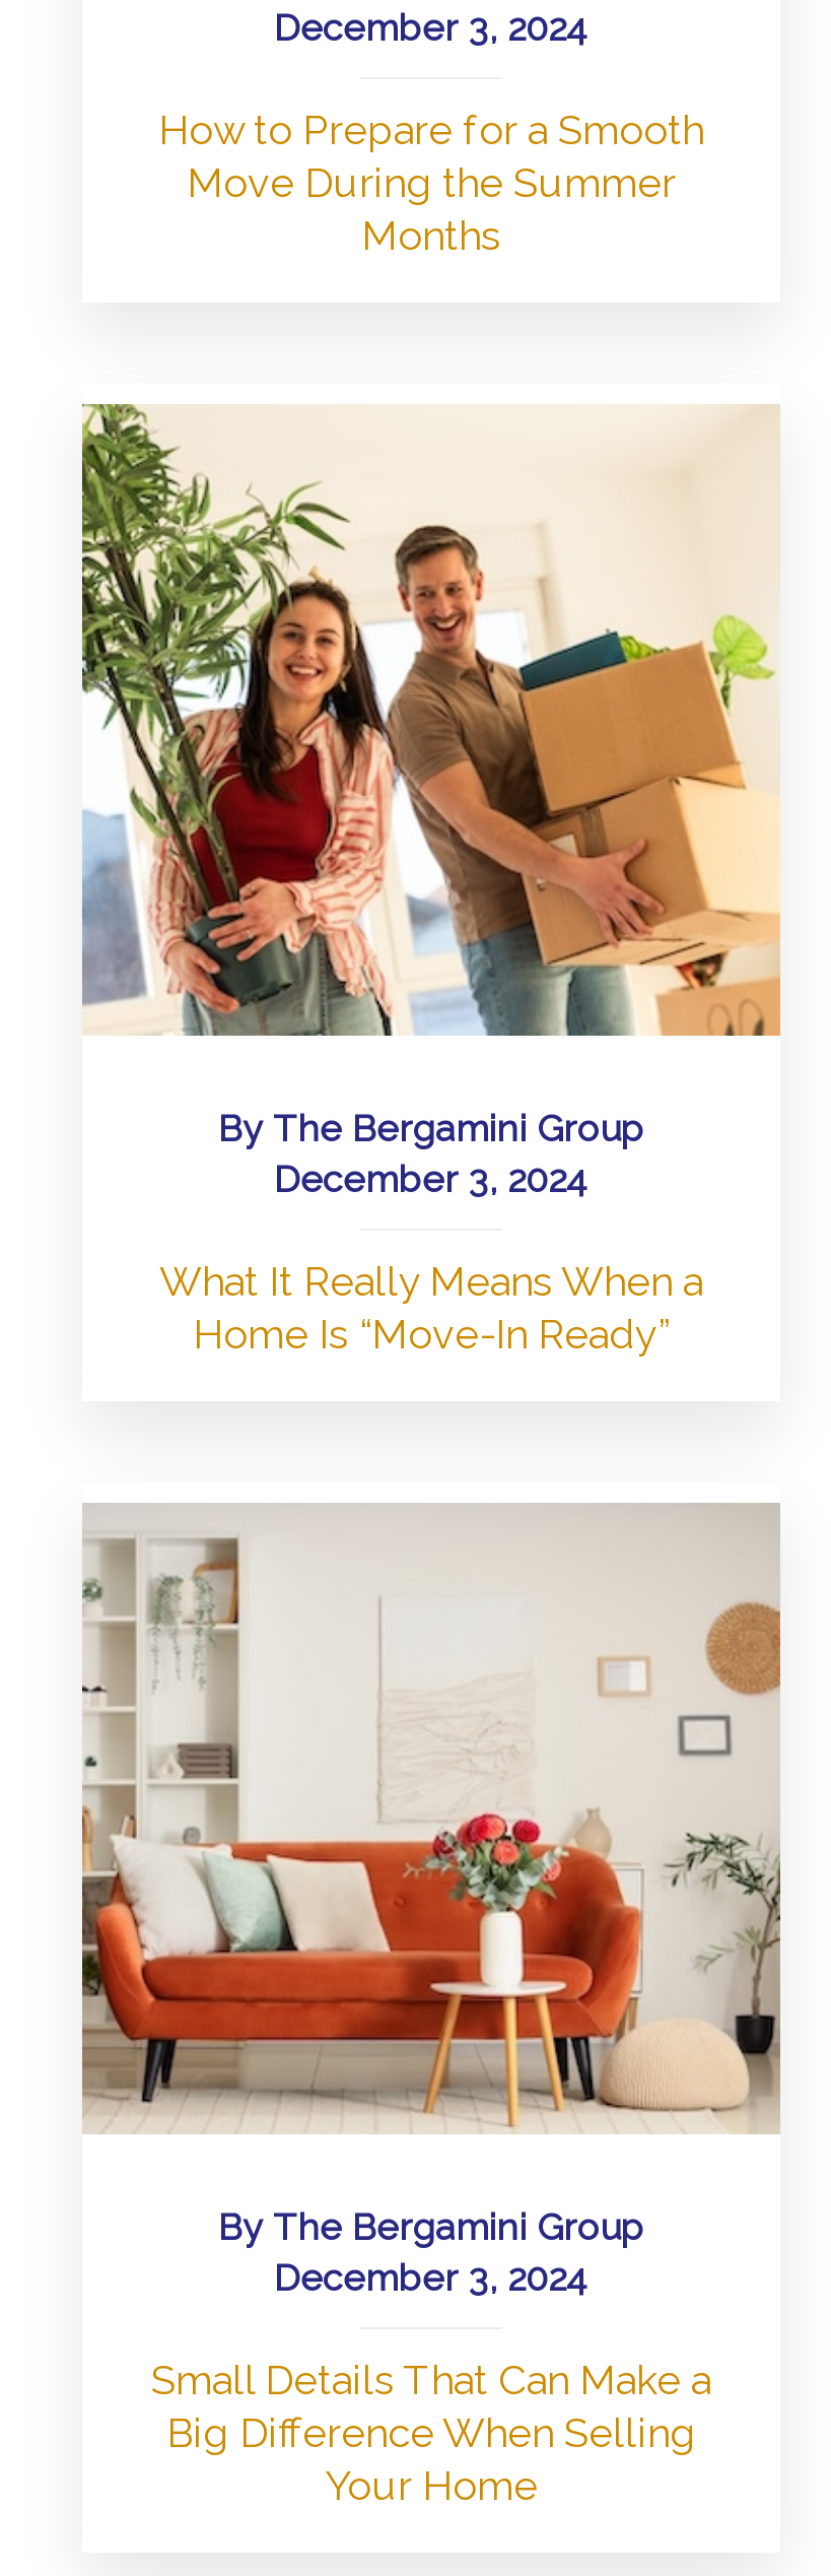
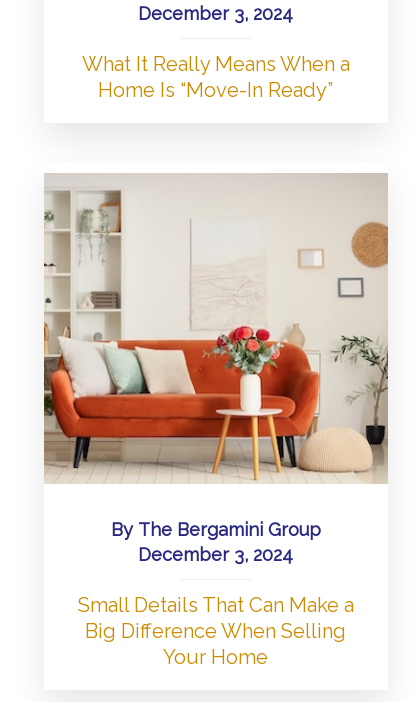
- How to Prepare for a Smooth
- Move During the Summer
- Months

- [image]
- By The Bergamini Group
- December 3, 2024
